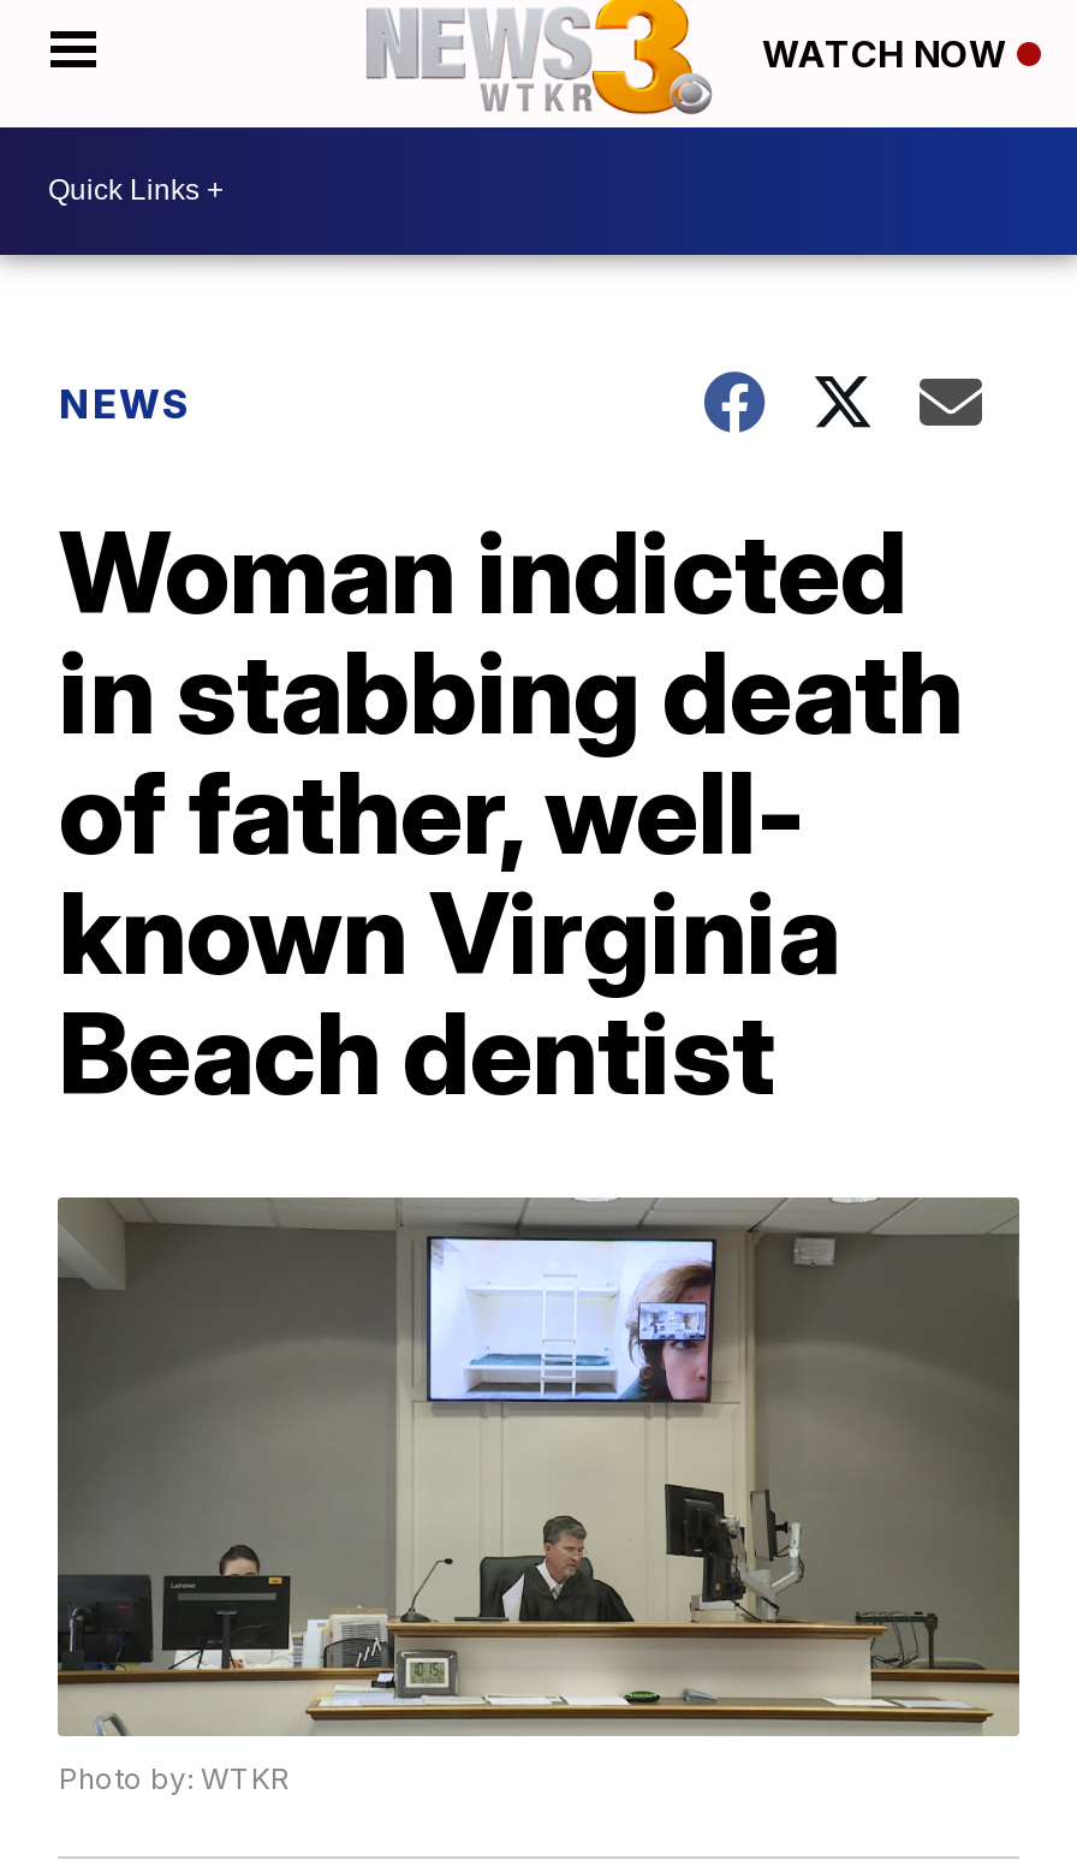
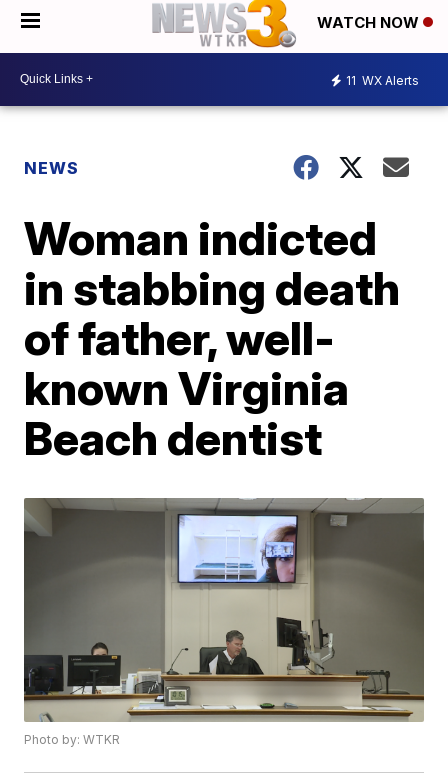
+ 11 WX Alerts
